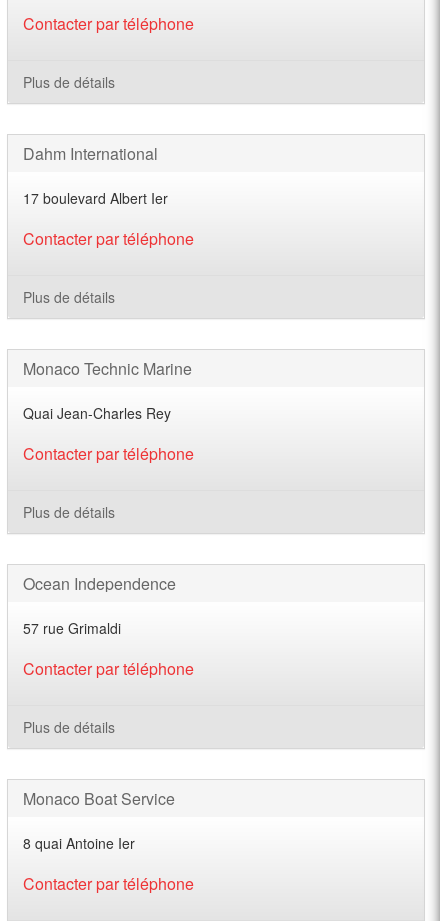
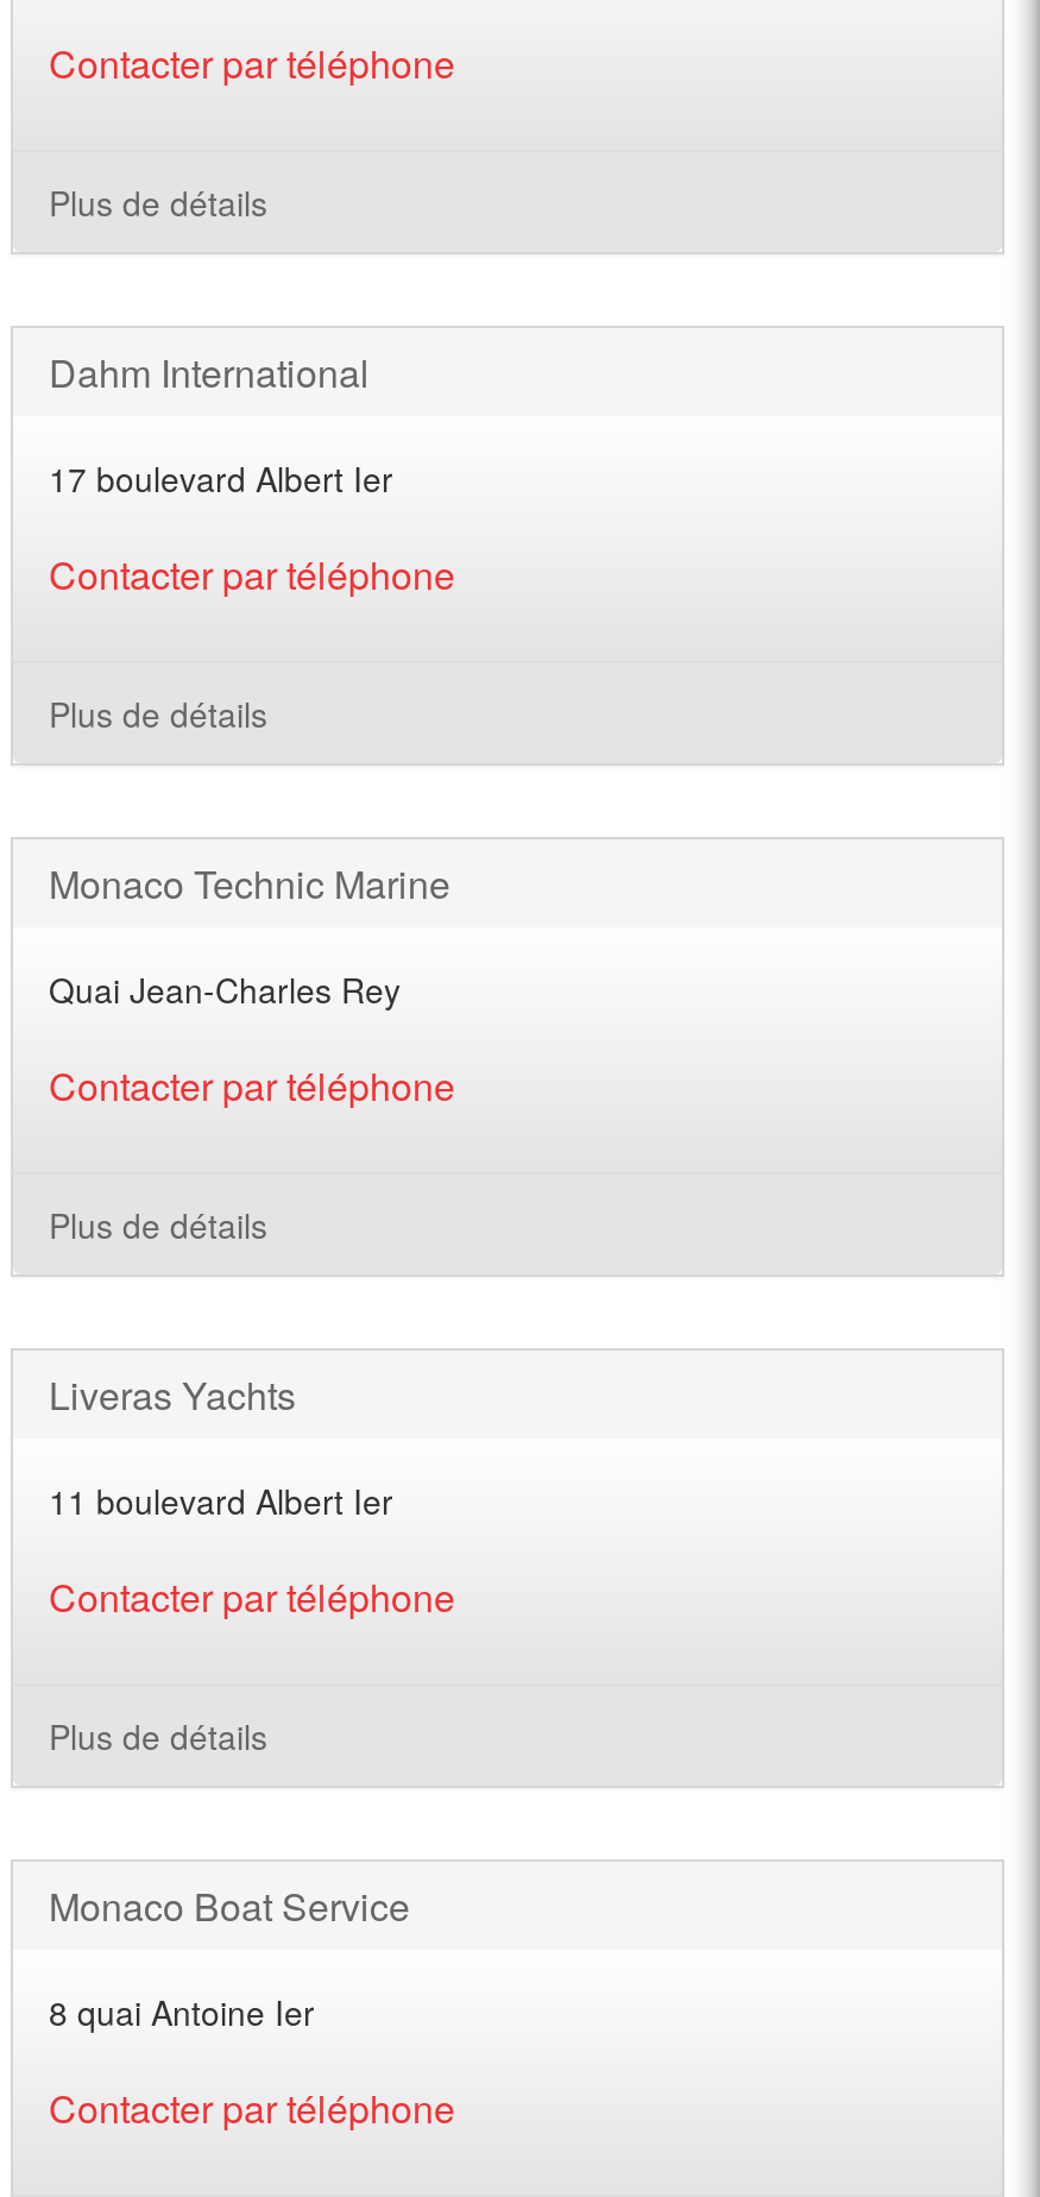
- Ocean Independence
+ Liveras Yachts

- 57 rue Grimaldi
+ 11 boulevard Albert Ier
